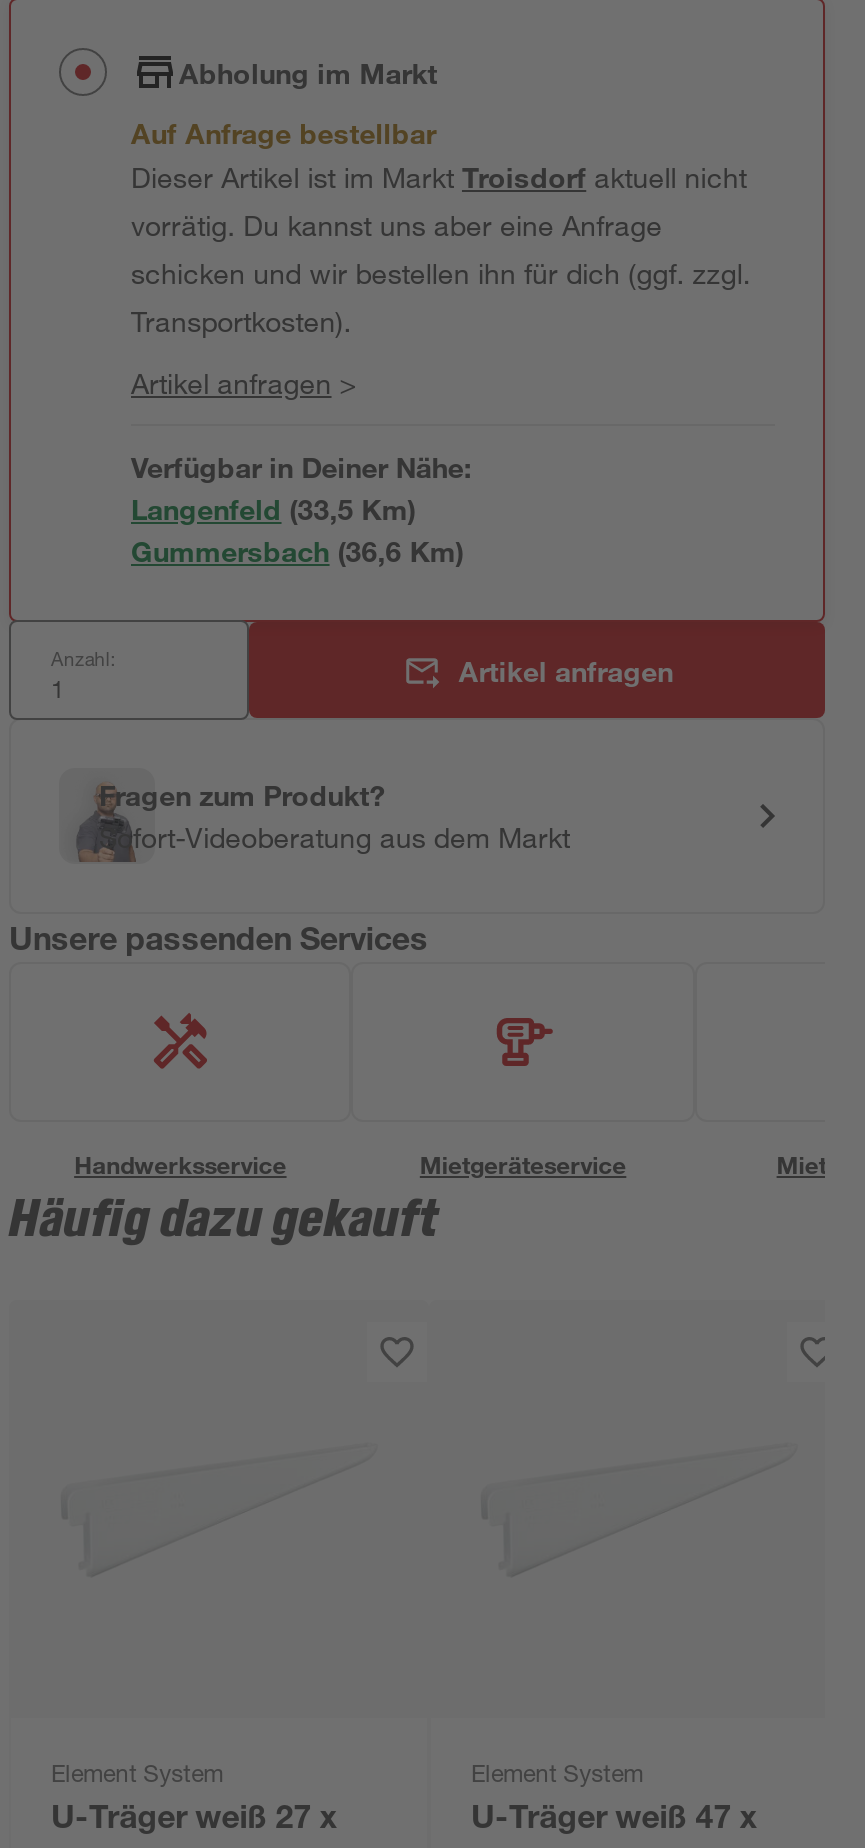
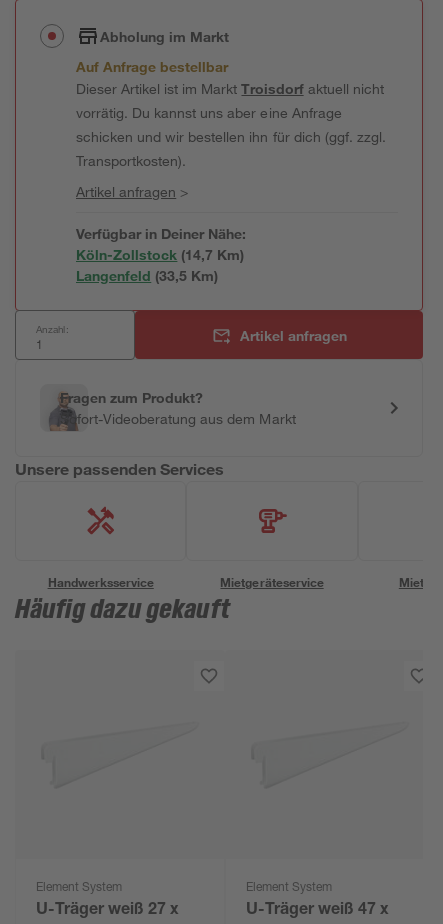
+ Köln-Zollstock (14,7 Km)

moved down: Langenfeld (33,5 Km)

- Gummersbach (36,6 Km)
